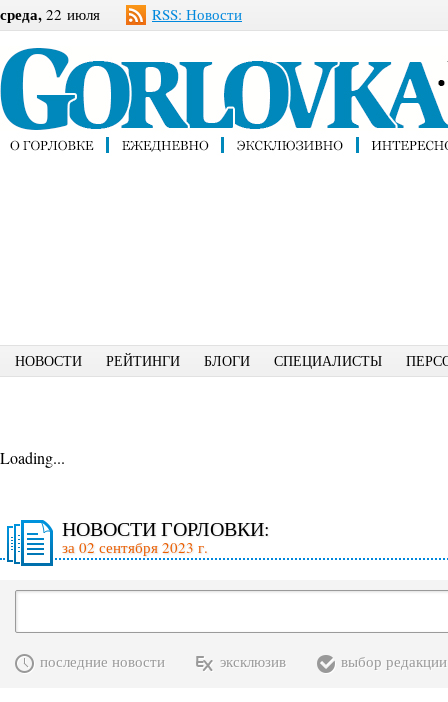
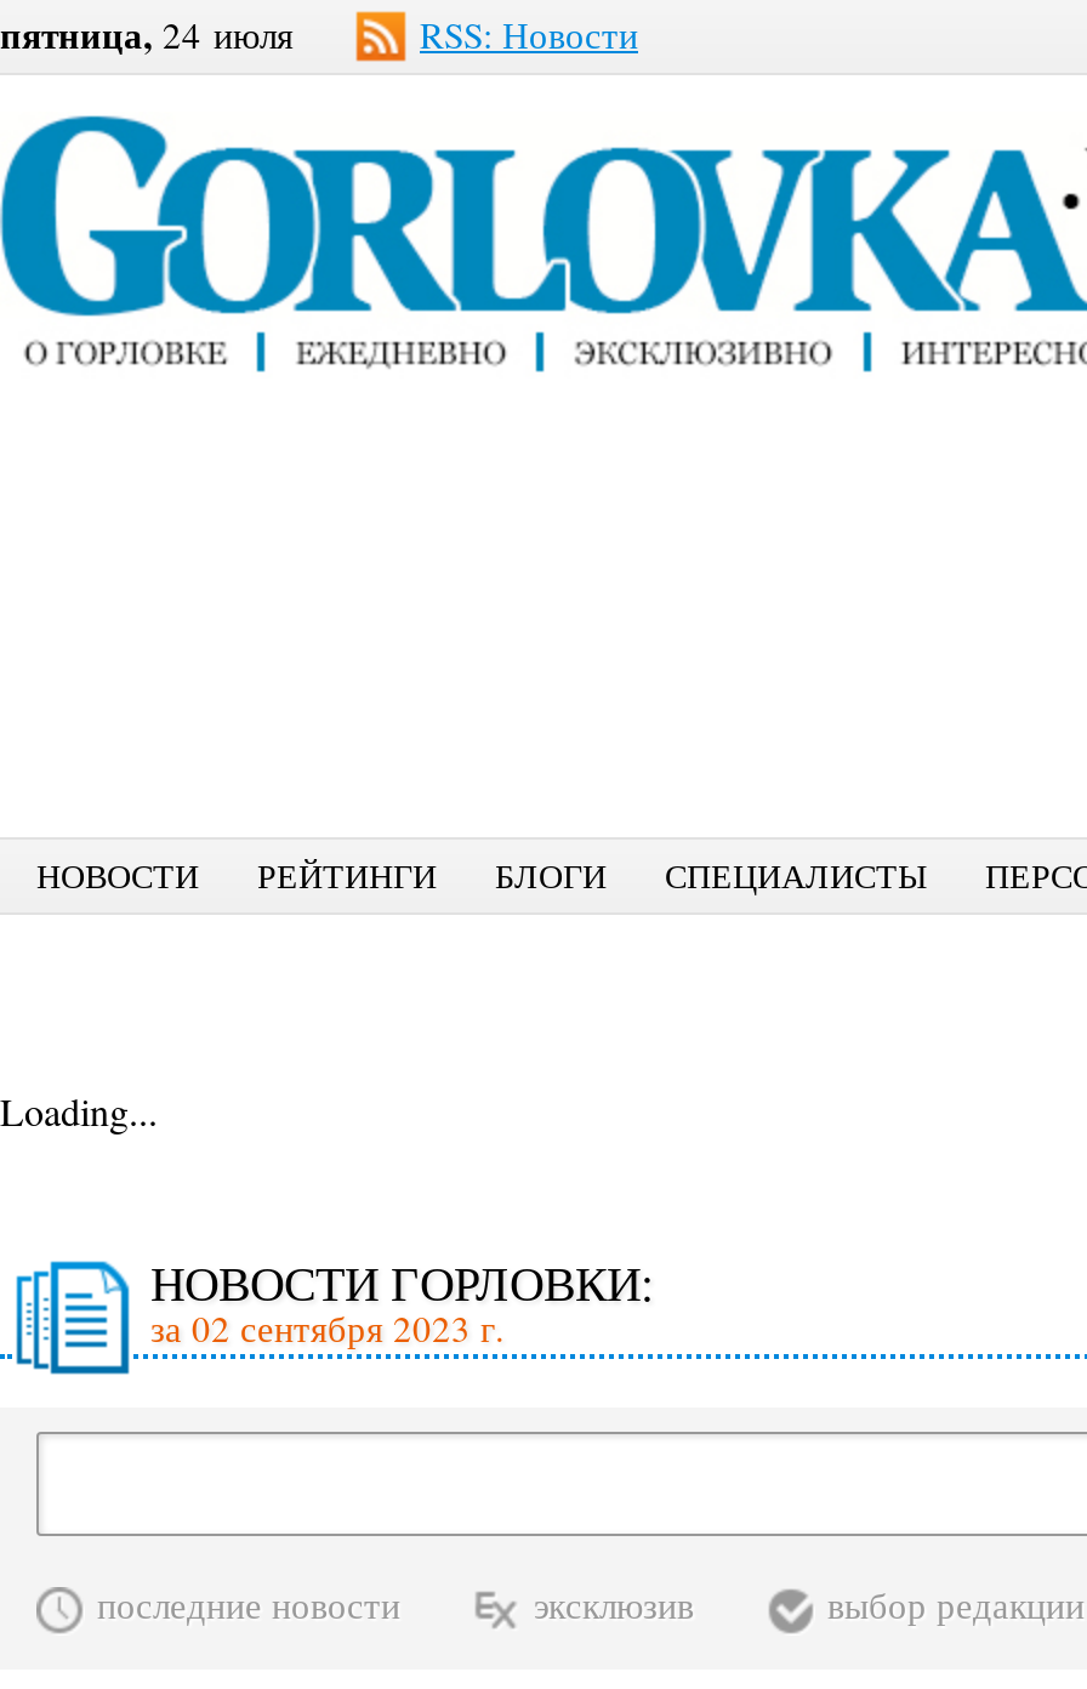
- среда, 22 июля
+ пятница, 24 июля
